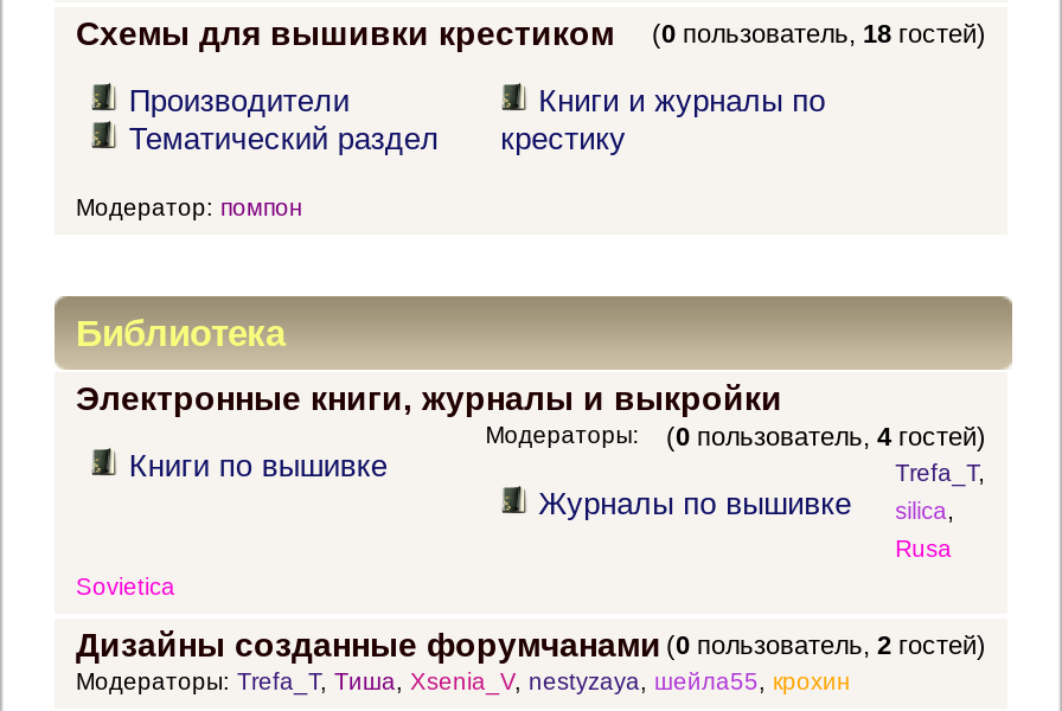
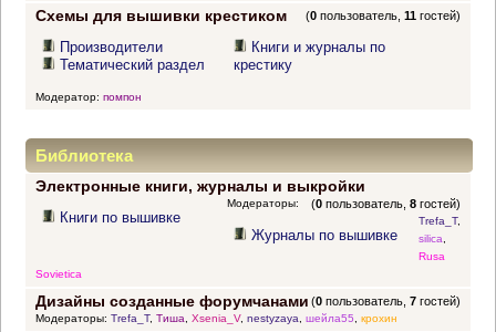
- (0 пользователь, 18 гостей)
+ (0 пользователь, 11 гостей)

- (0 пользователь, 4 гостей)
+ (0 пользователь, 8 гостей)

- Дизайны созданные форумчанами (0 пользователь, 2 гостей)
+ Дизайны созданные форумчанами (0 пользователь, 7 гостей)
